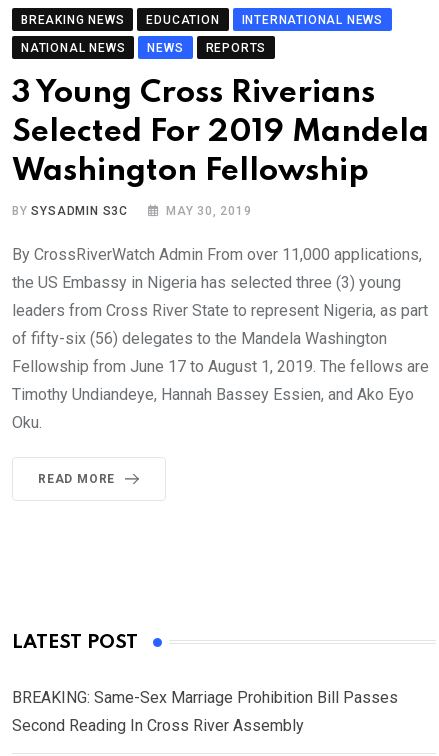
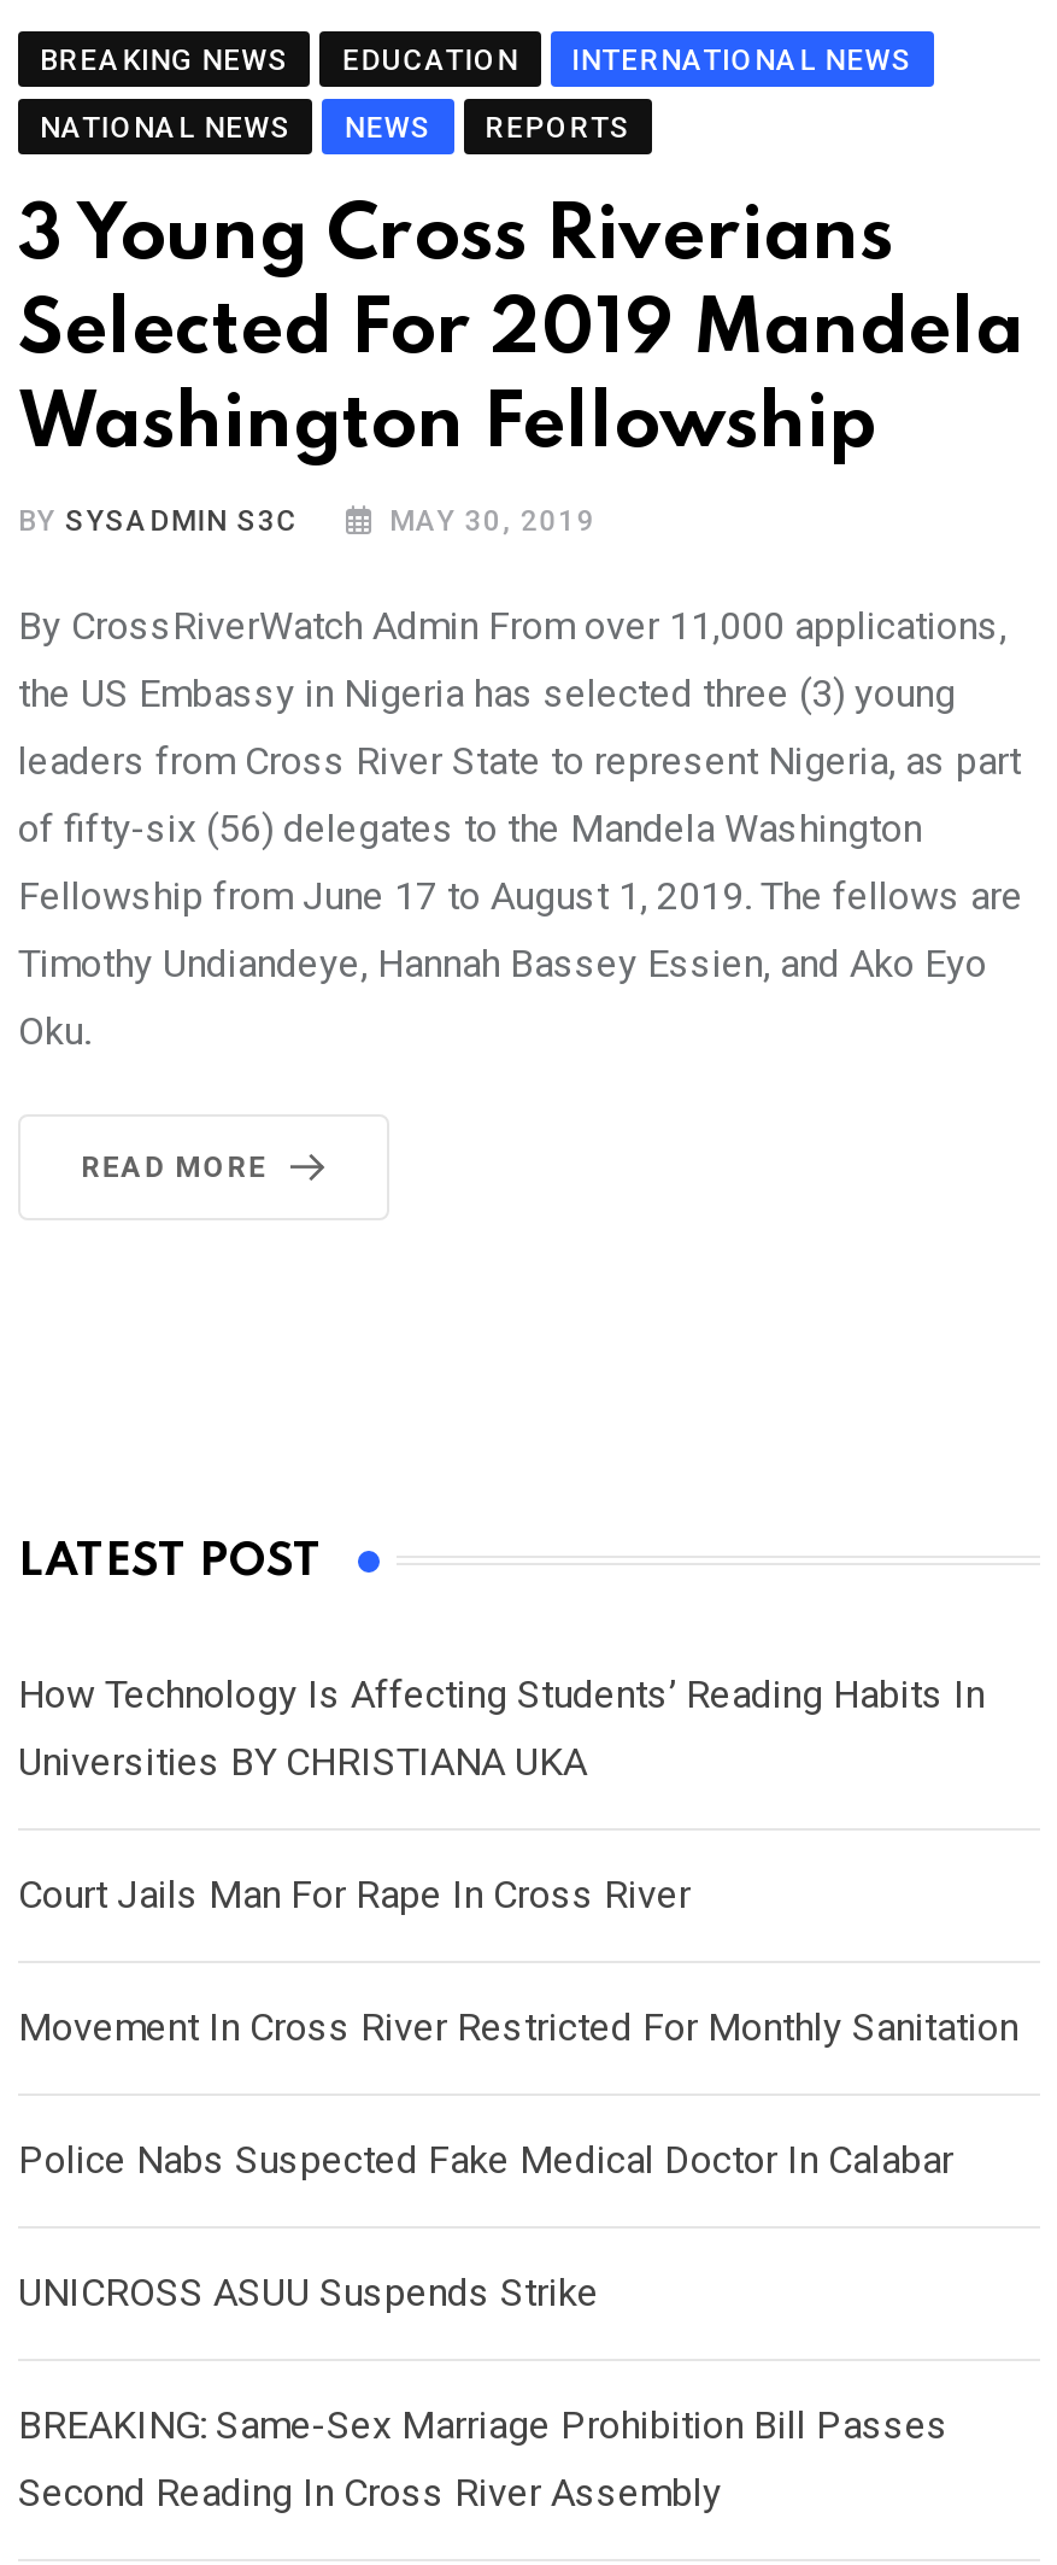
+ How Technology Is Affecting Students’ Reading Habits In
+ Universities BY CHRISTIANA UKA
+ Court Jails Man For Rape In Cross River
+ Movement In Cross River Restricted For Monthly Sanitation
+ Police Nabs Suspected Fake Medical Doctor In Calabar
+ UNICROSS ASUU Suspends Strike
